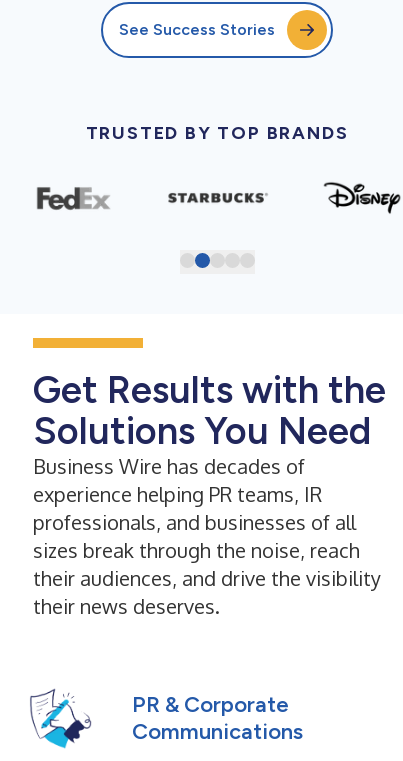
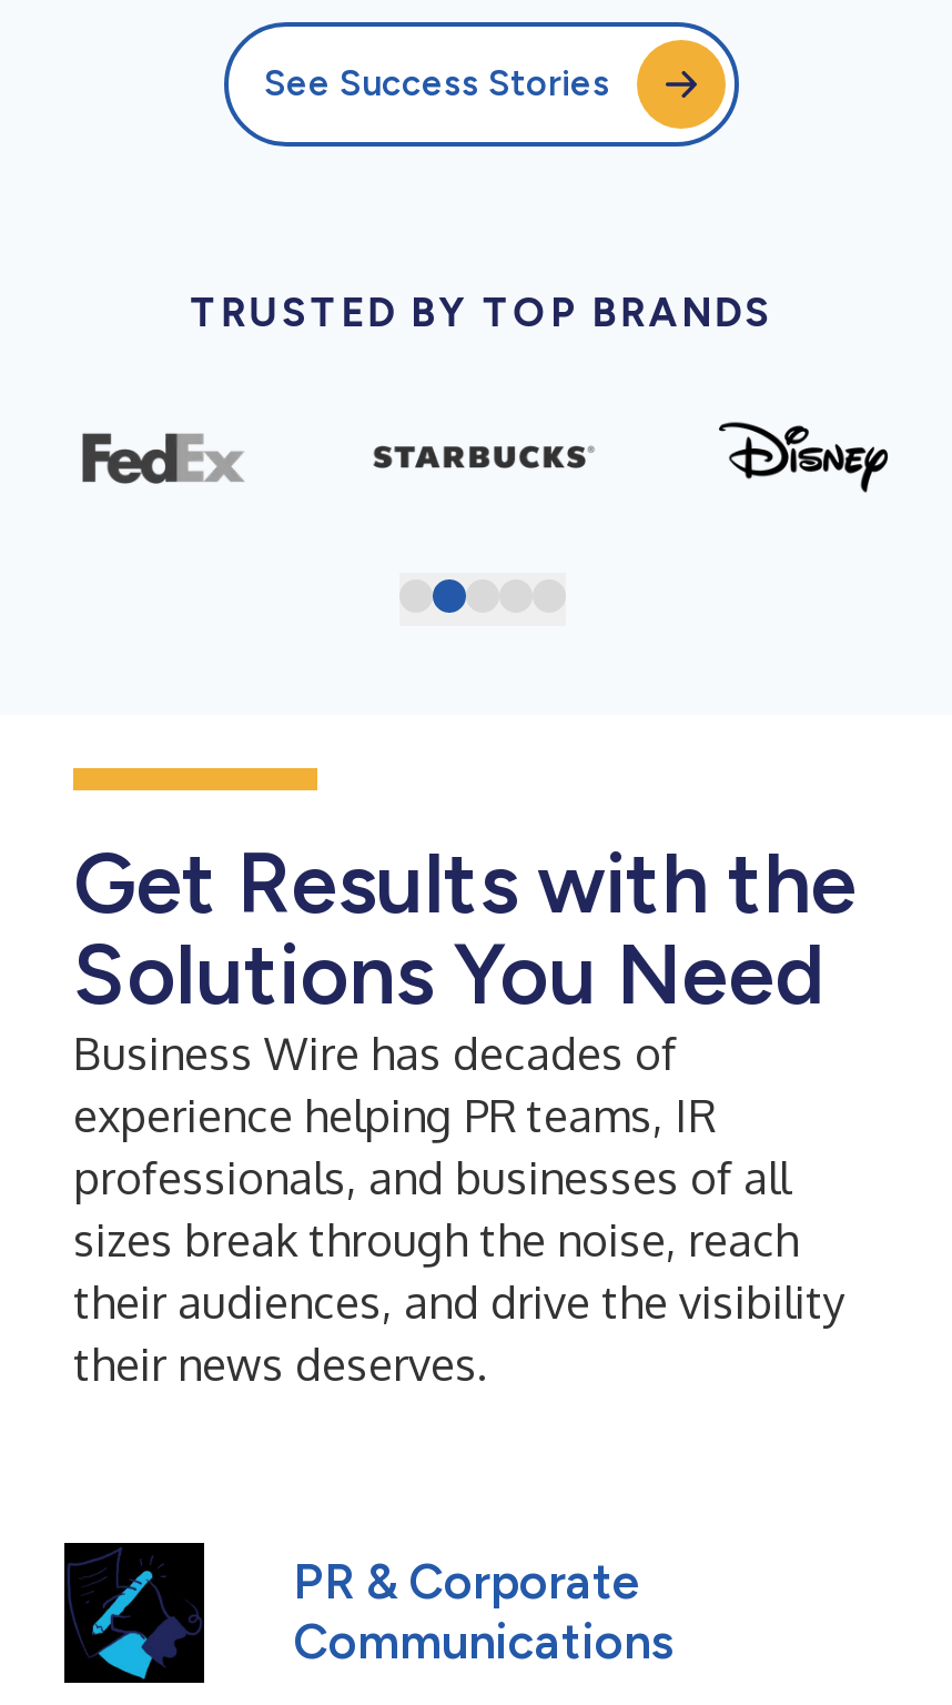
- [image]
+ [image]
